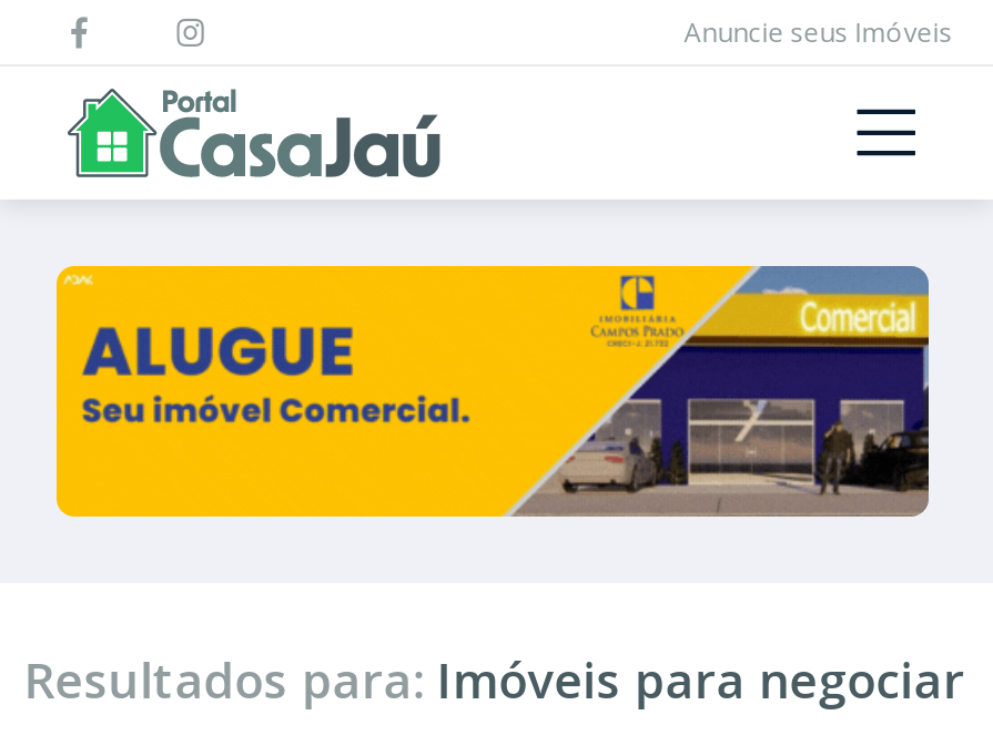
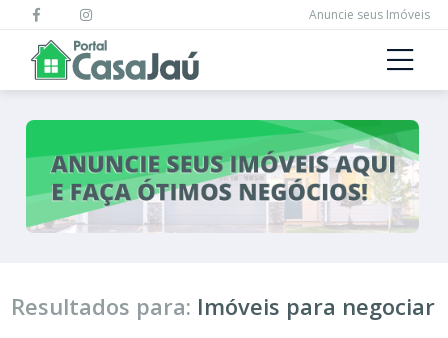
- [image]
+ [image]
